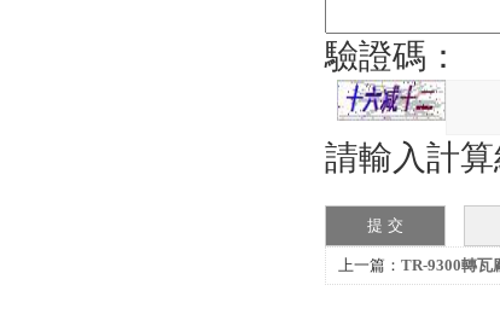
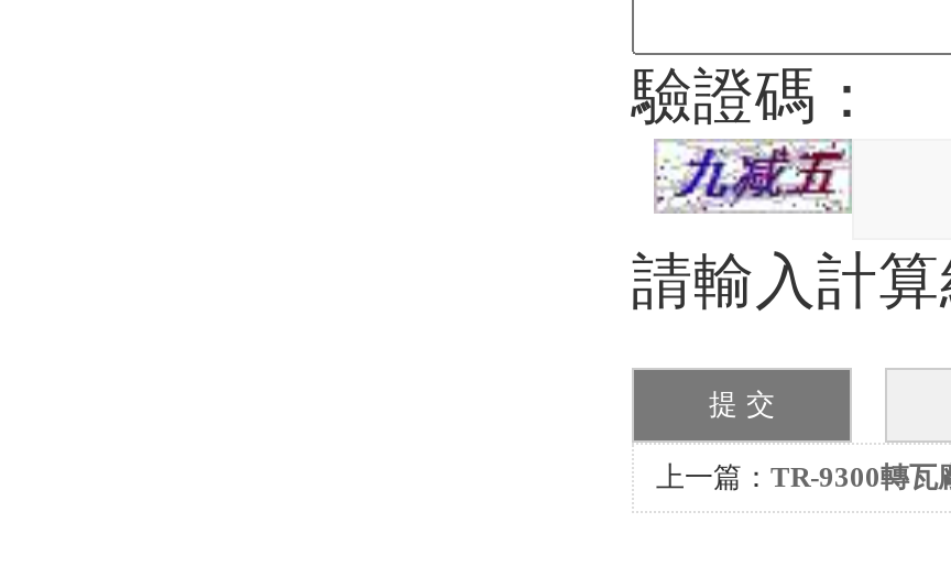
- [image]
+ [image]
